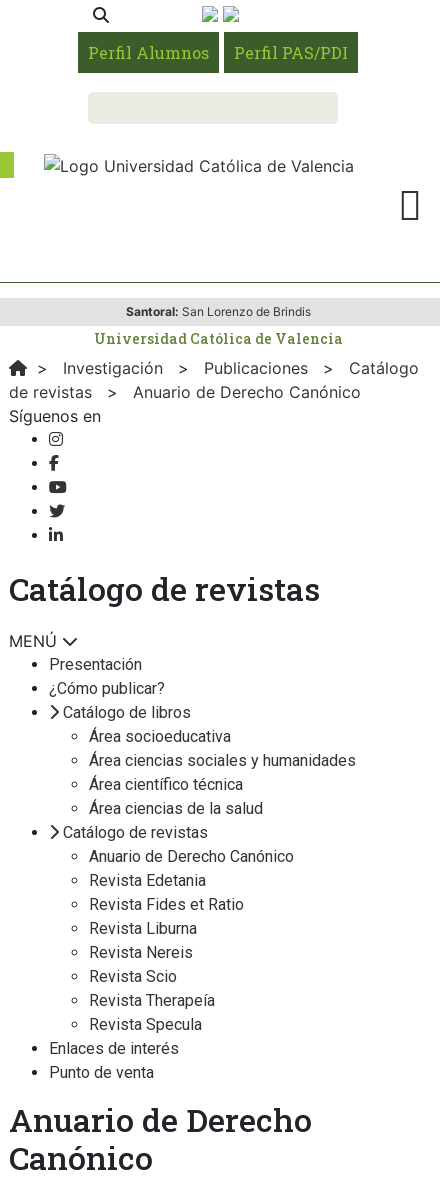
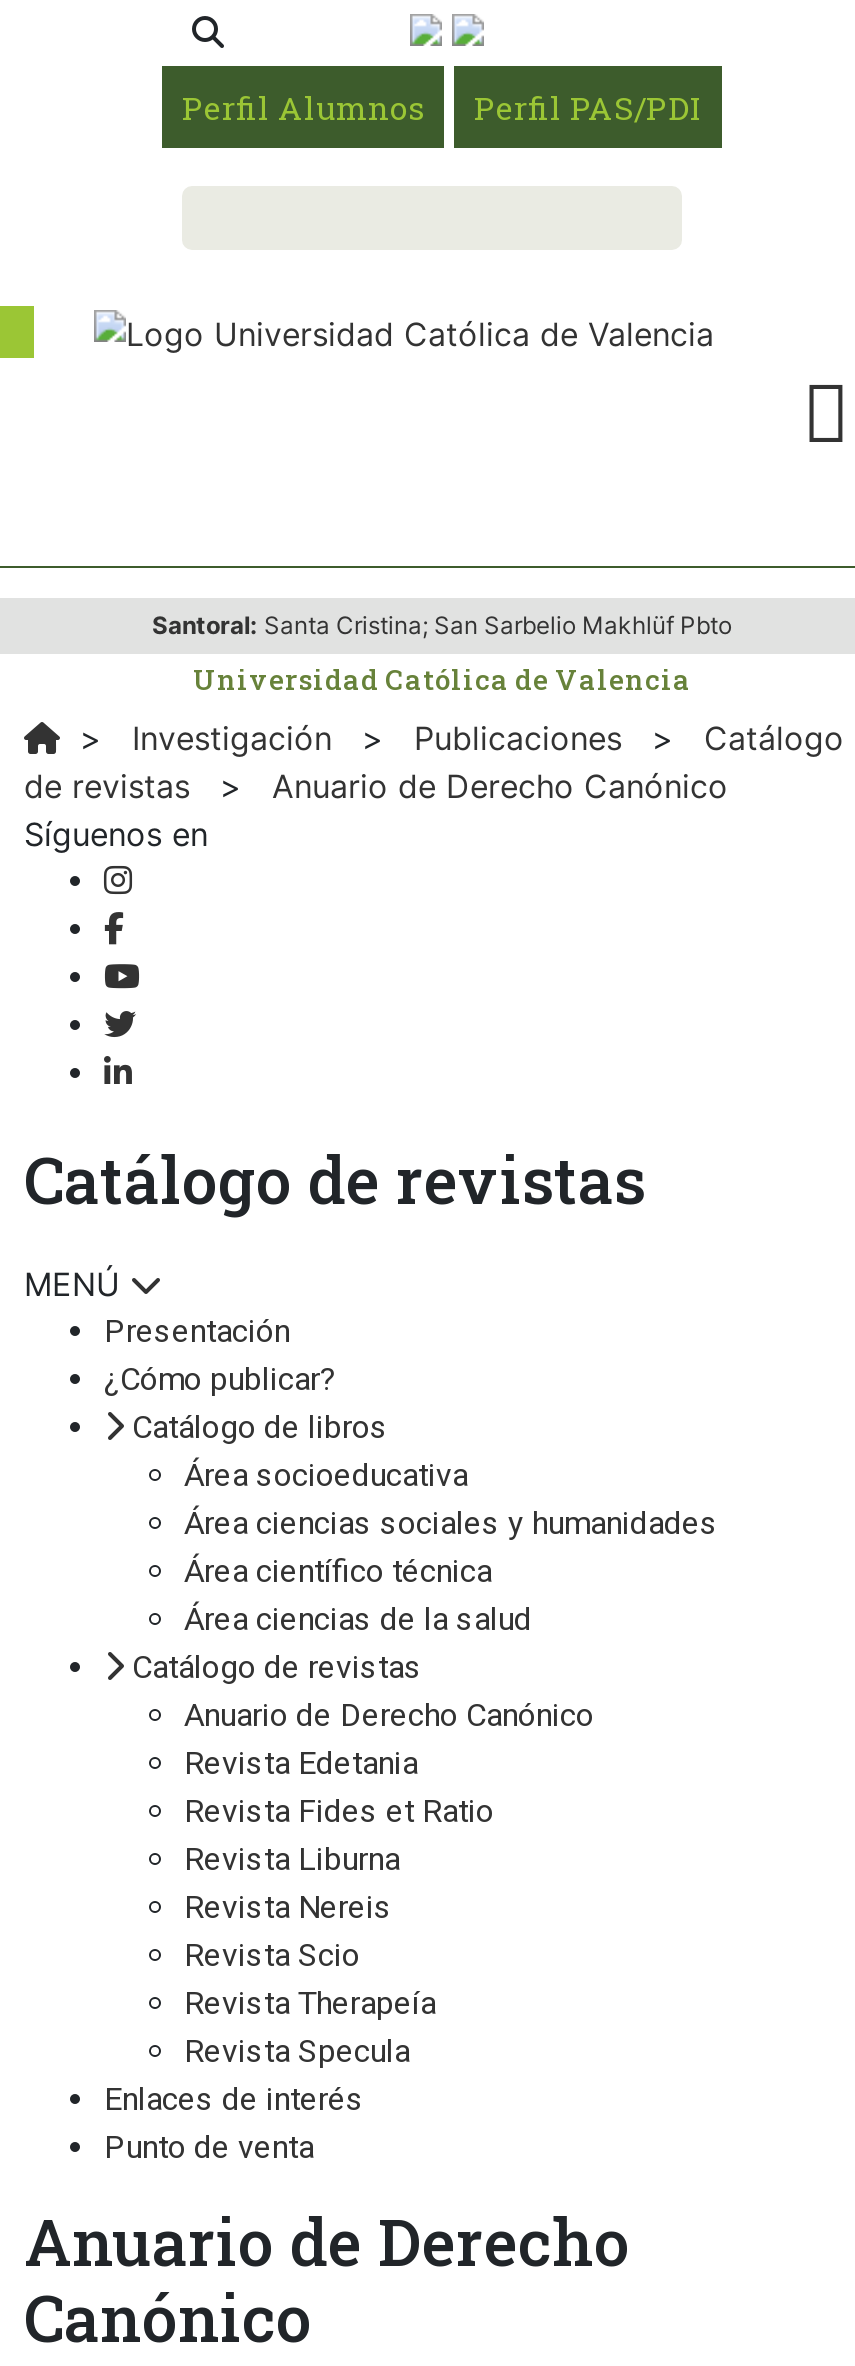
- Santoral: San Lorenzo de Brindis
+ Santoral: Santa Cristina; San Sarbelio Makhlüf Pbto
